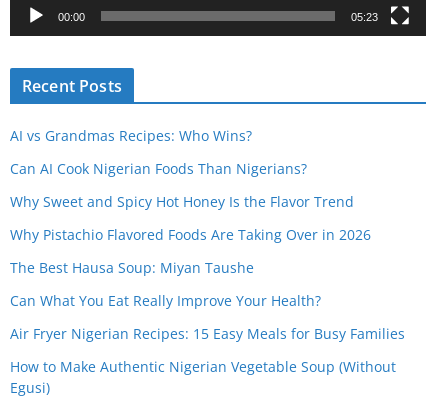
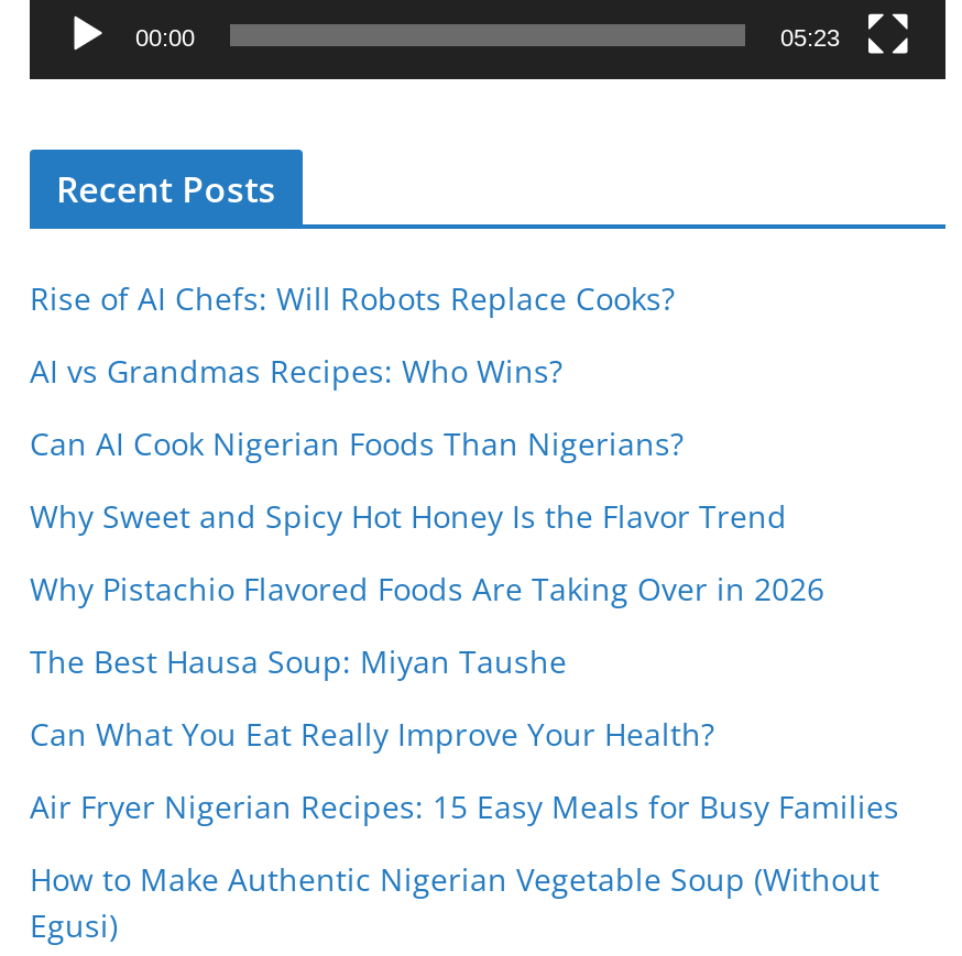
+ Rise of AI Chefs: Will Robots Replace Cooks?
